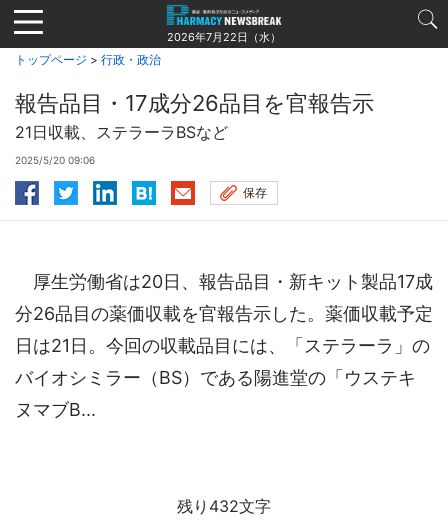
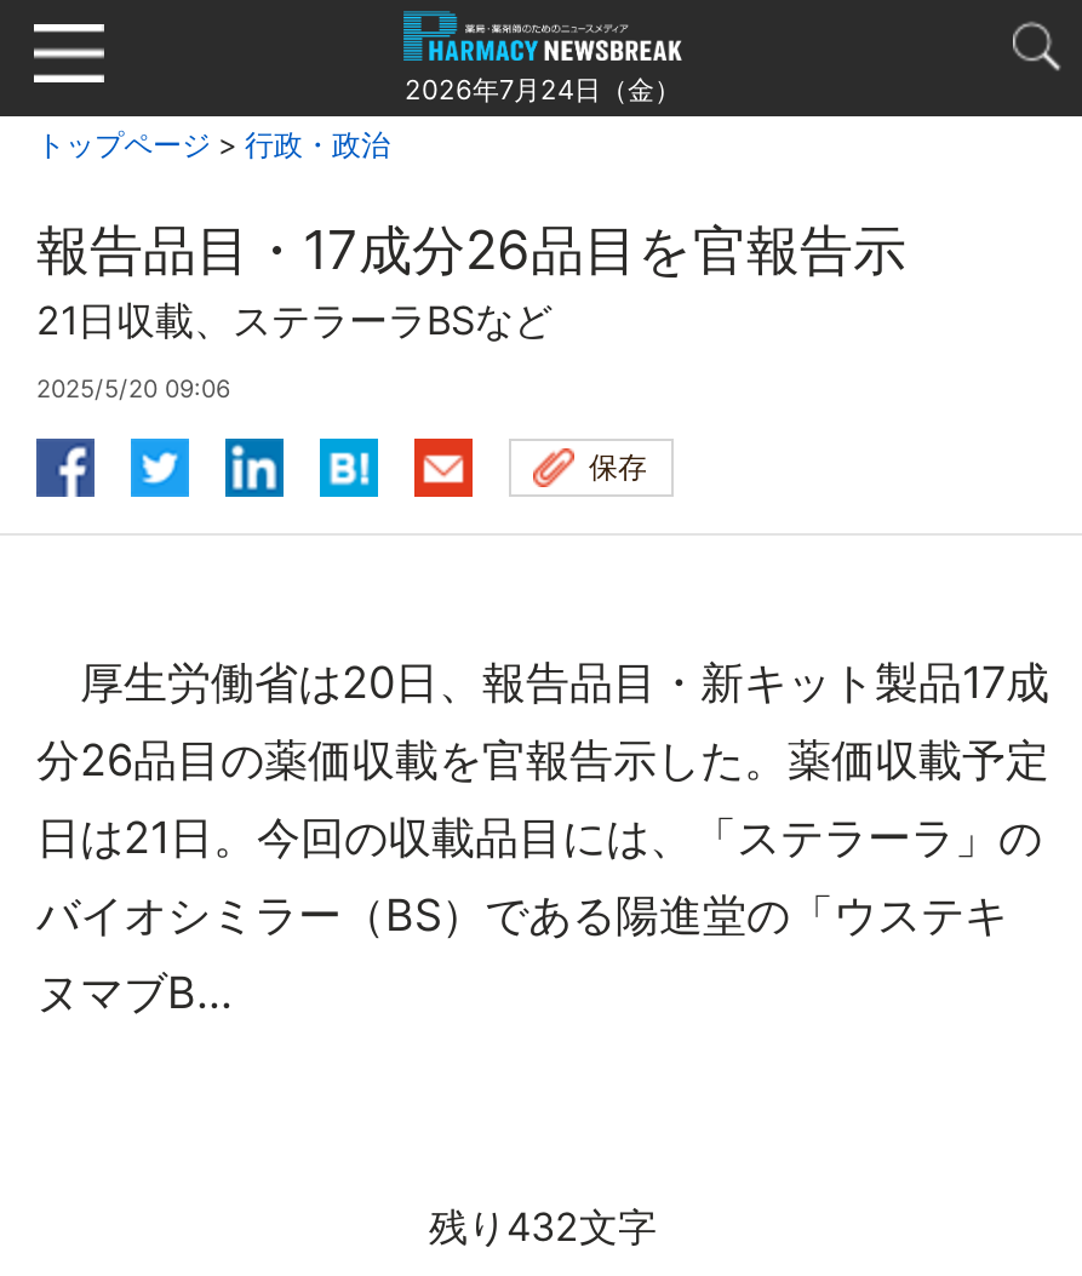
- 2026年7月22日（水）
+ 2026年7月24日（金）
